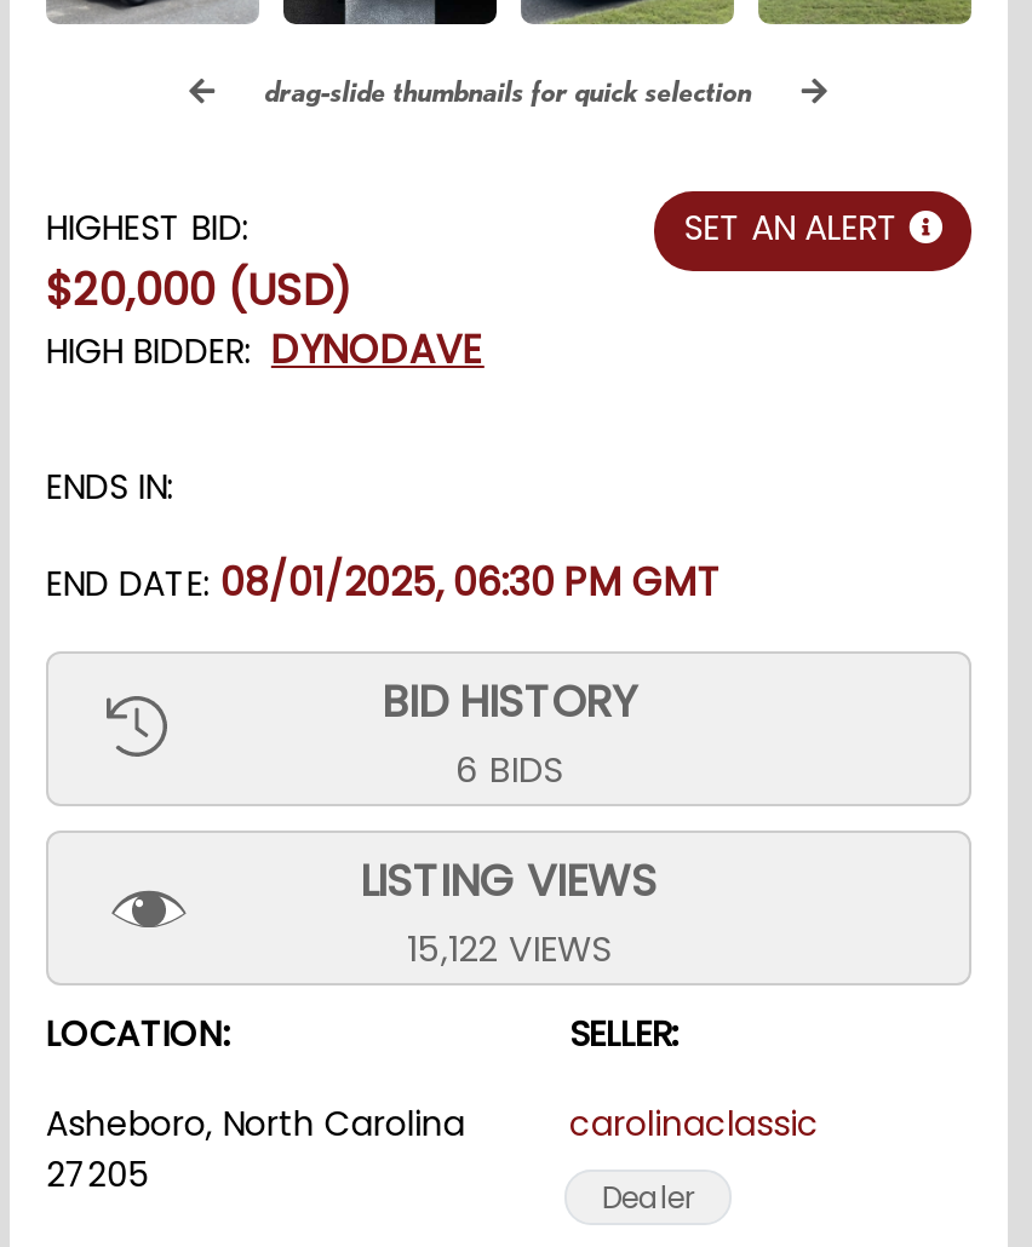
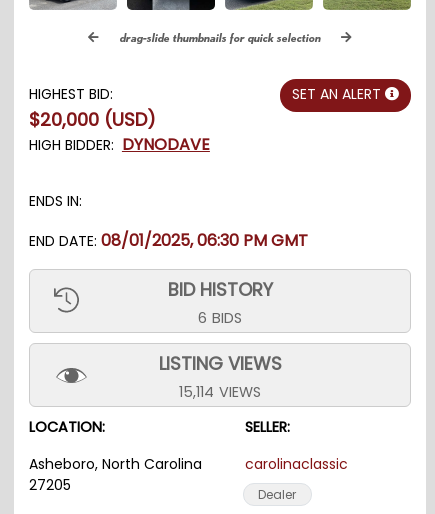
- 15,122 VIEWS
+ 15,114 VIEWS
